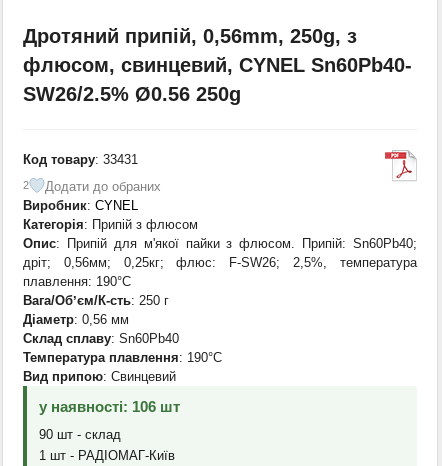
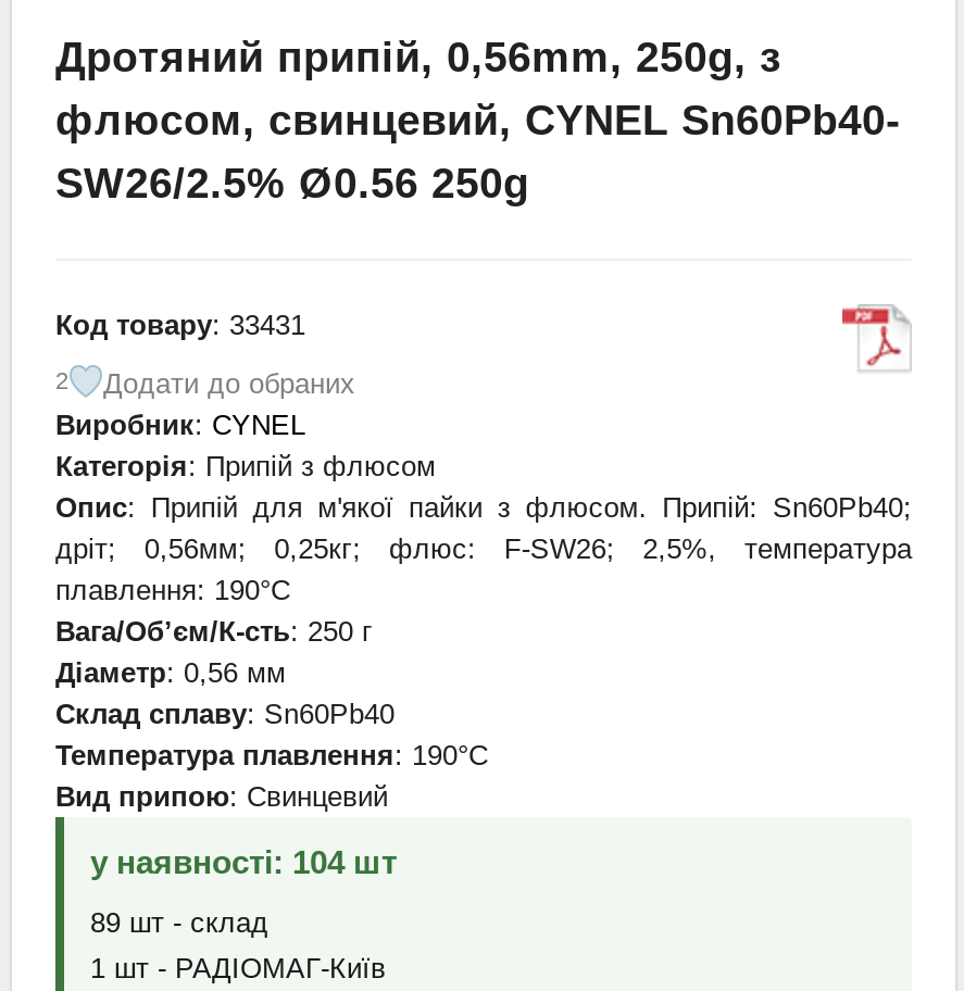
- у наявності: 106 шт
+ у наявності: 104 шт

- 90 шт - склад
+ 89 шт - склад
